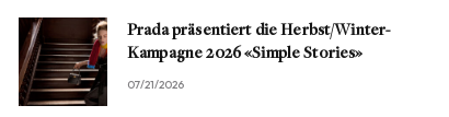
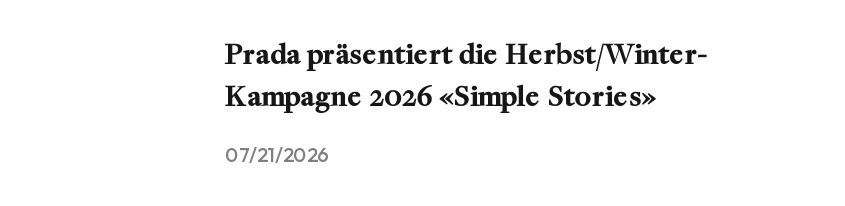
- [image]
